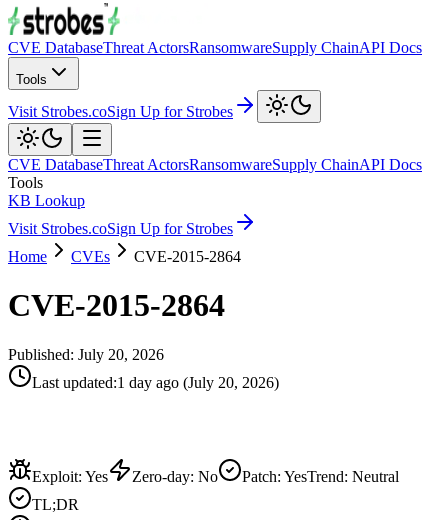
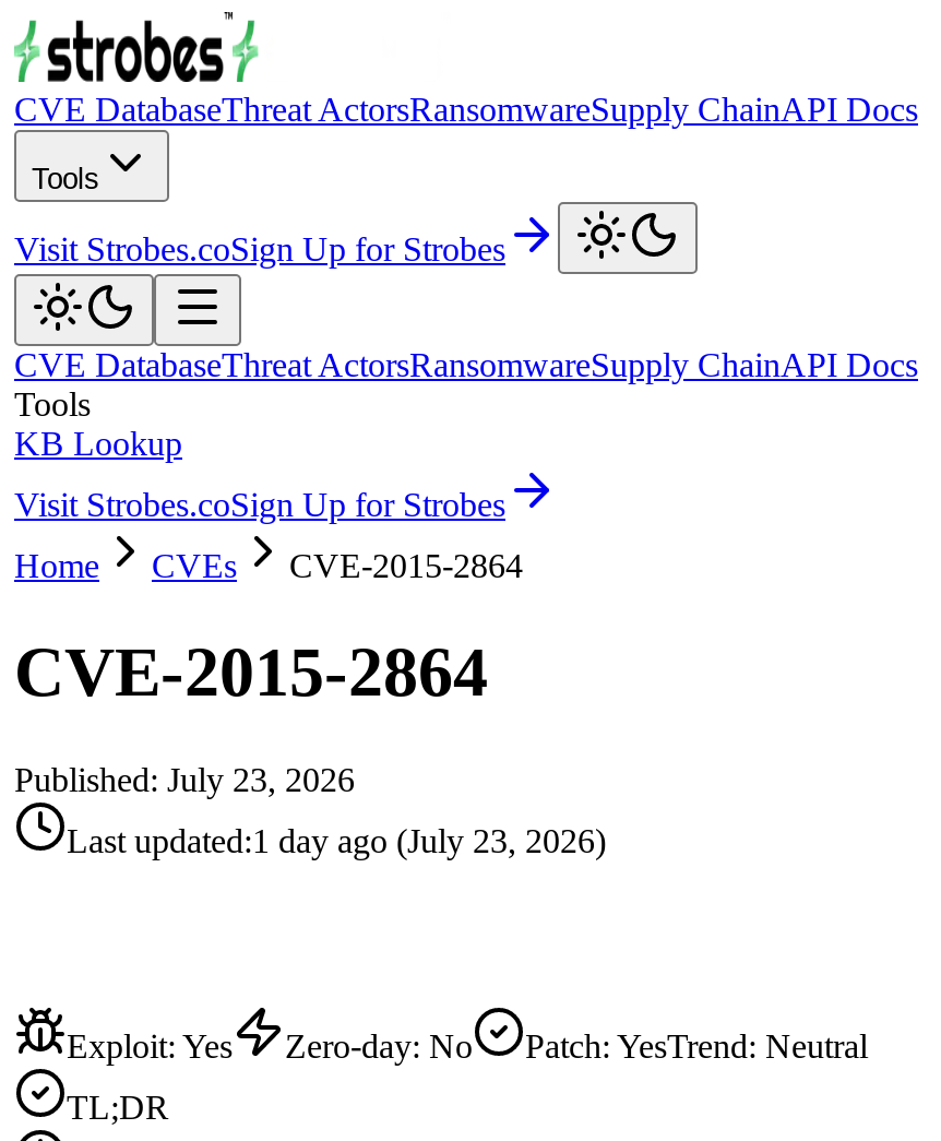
- Published: July 20, 2026
+ Published: July 23, 2026

- Last updated:1 day ago (July 20, 2026)
+ Last updated:1 day ago (July 23, 2026)
